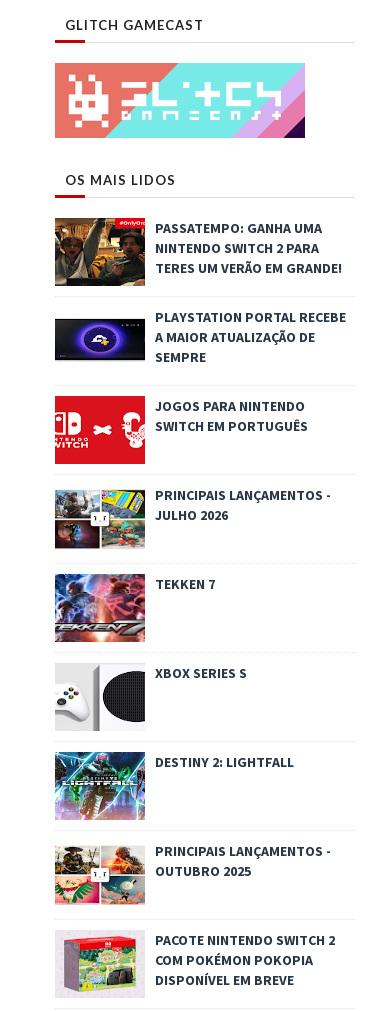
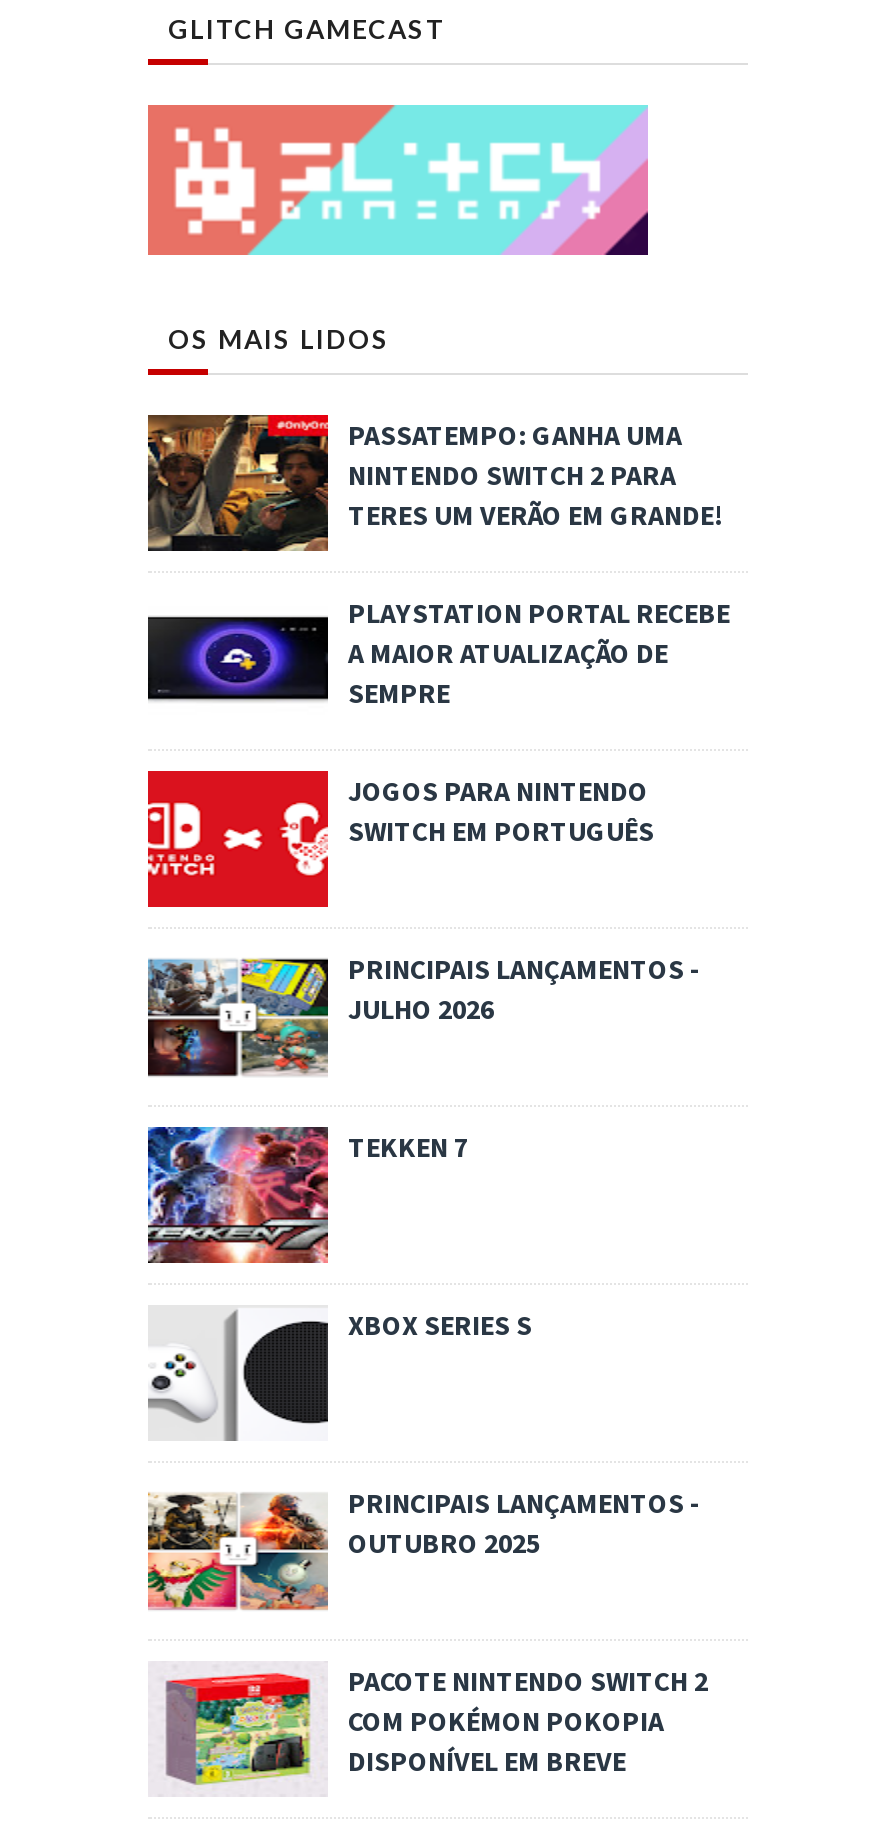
- [image]
- DESTINY 2: LIGHTFALL
